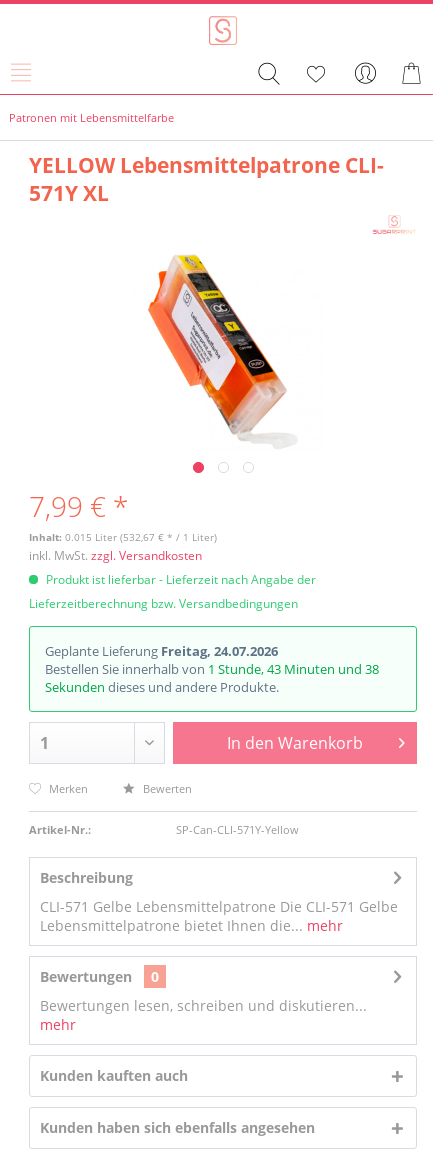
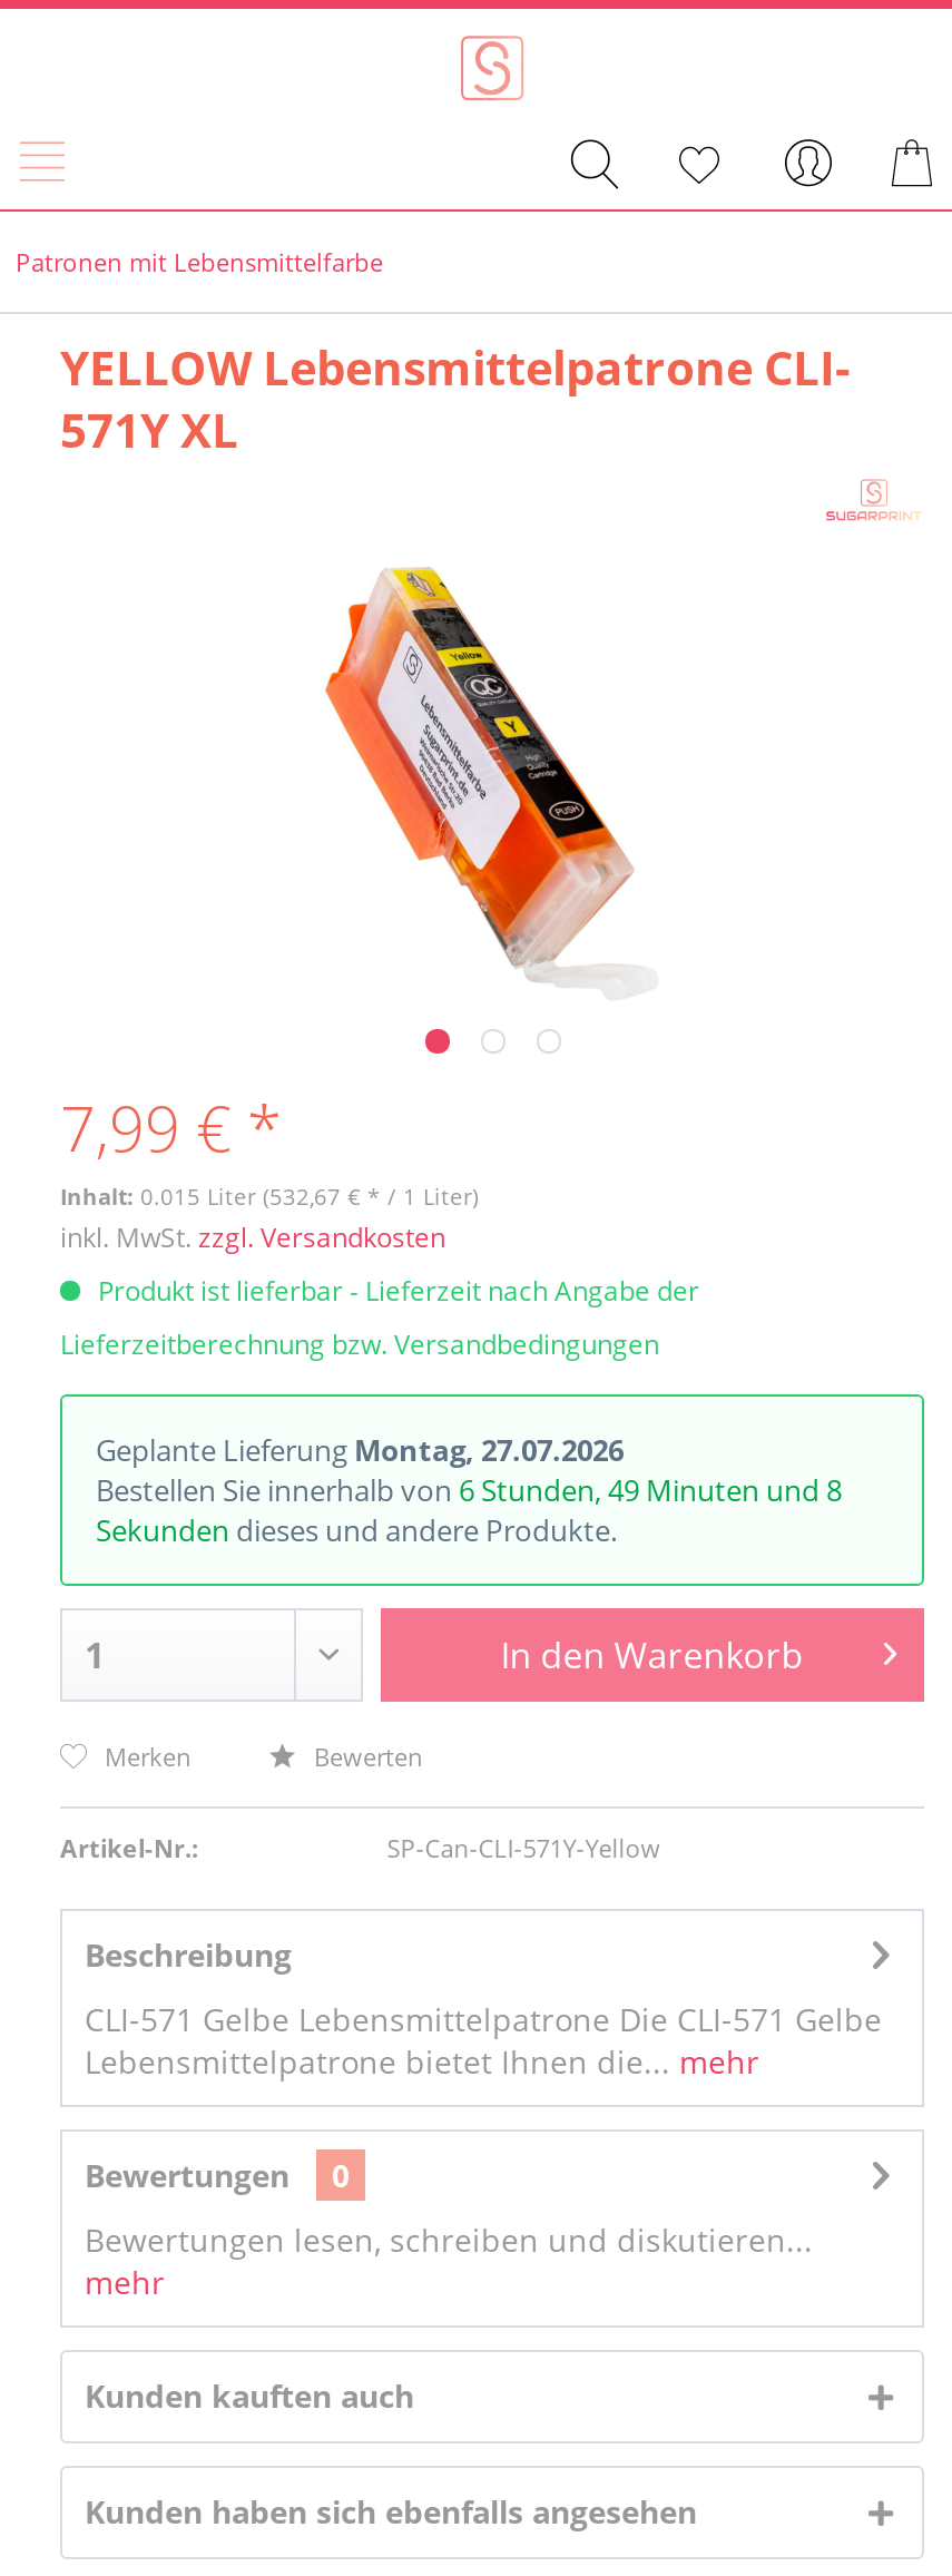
- Geplante Lieferung Freitag, 24.07.2026
+ Geplante Lieferung Montag, 27.07.2026

- Bestellen Sie innerhalb von 1 Stunde, 43 Minuten und 38
+ Bestellen Sie innerhalb von 6 Stunden, 49 Minuten und 8
